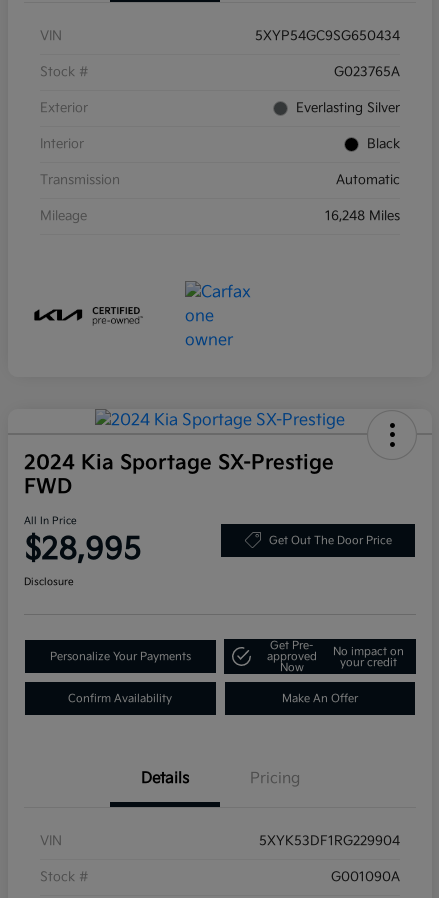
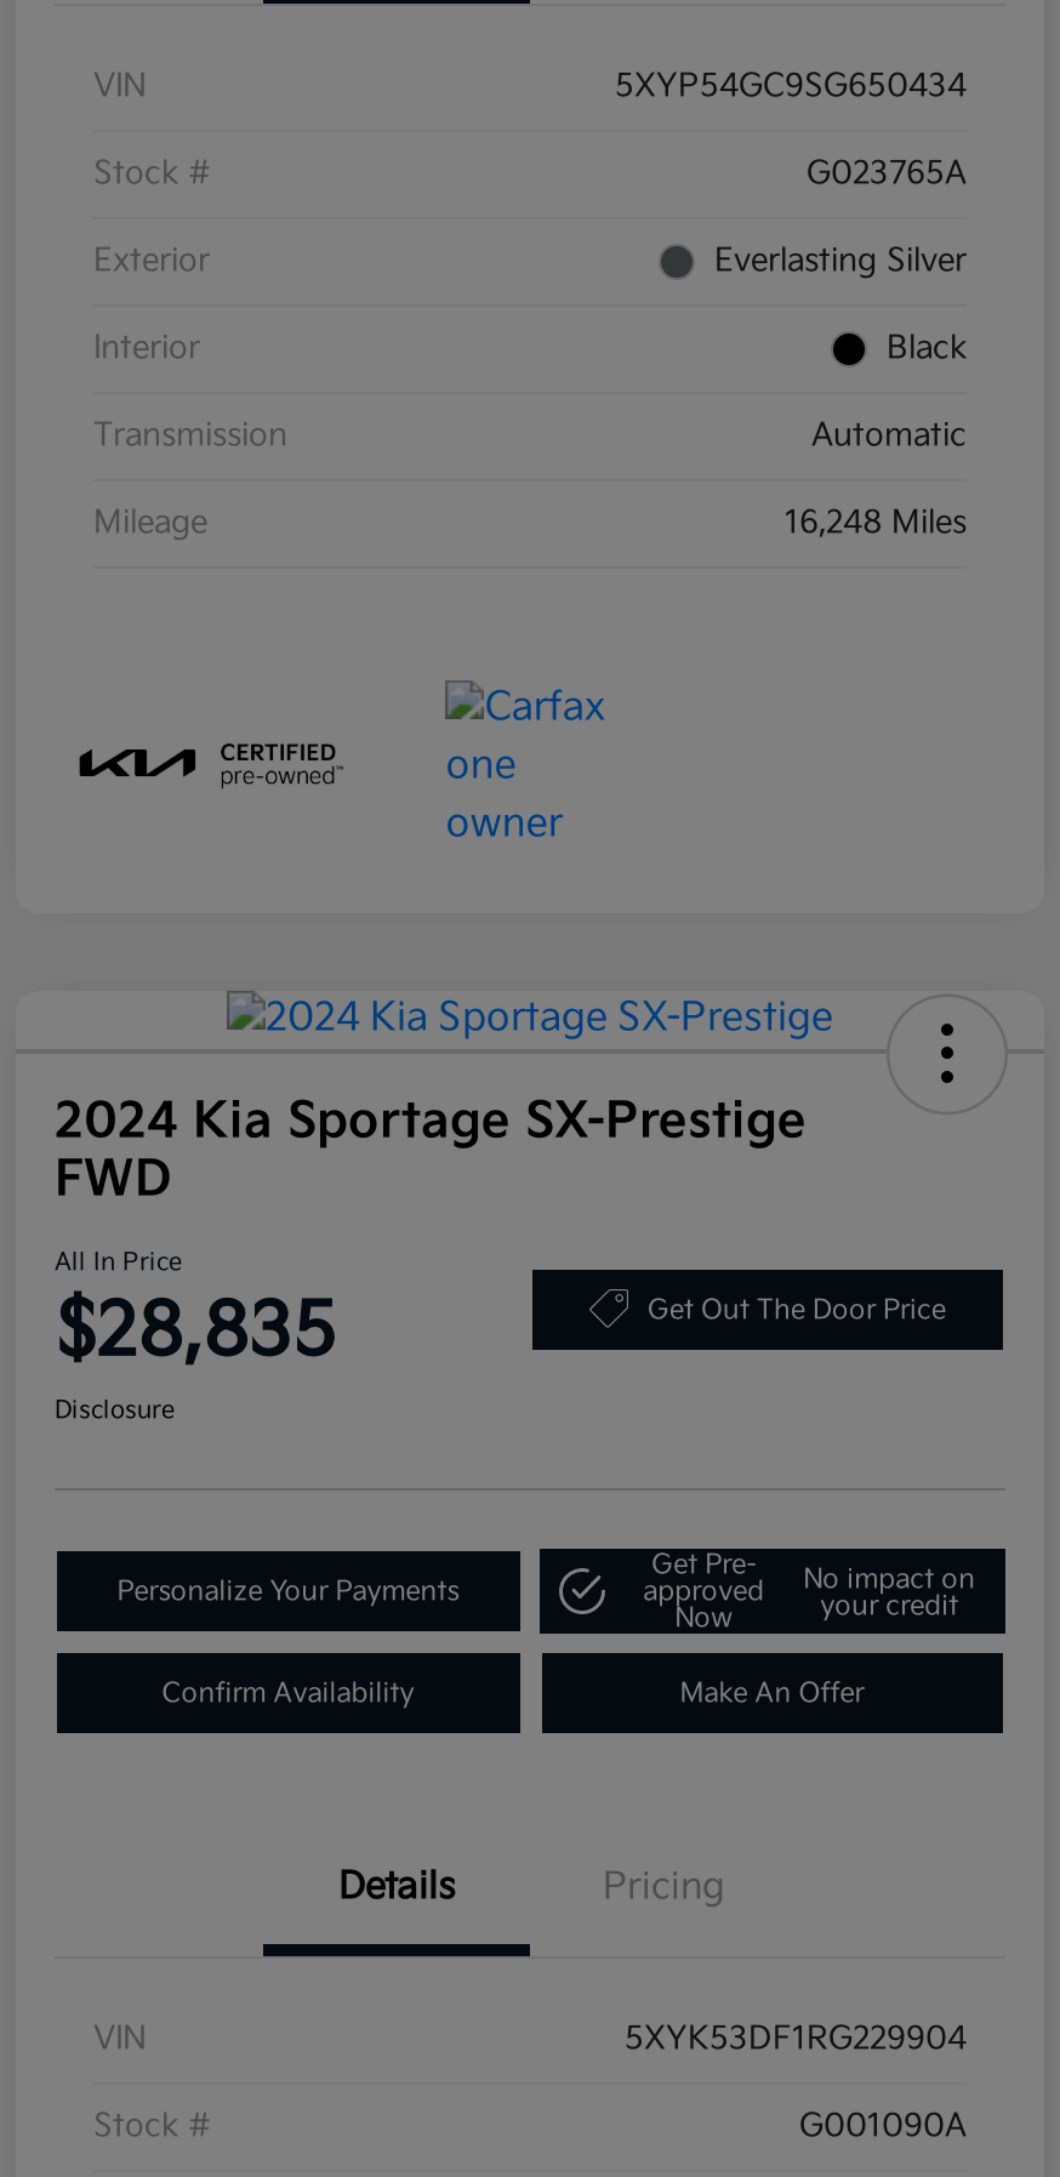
- $28,995
+ $28,835
